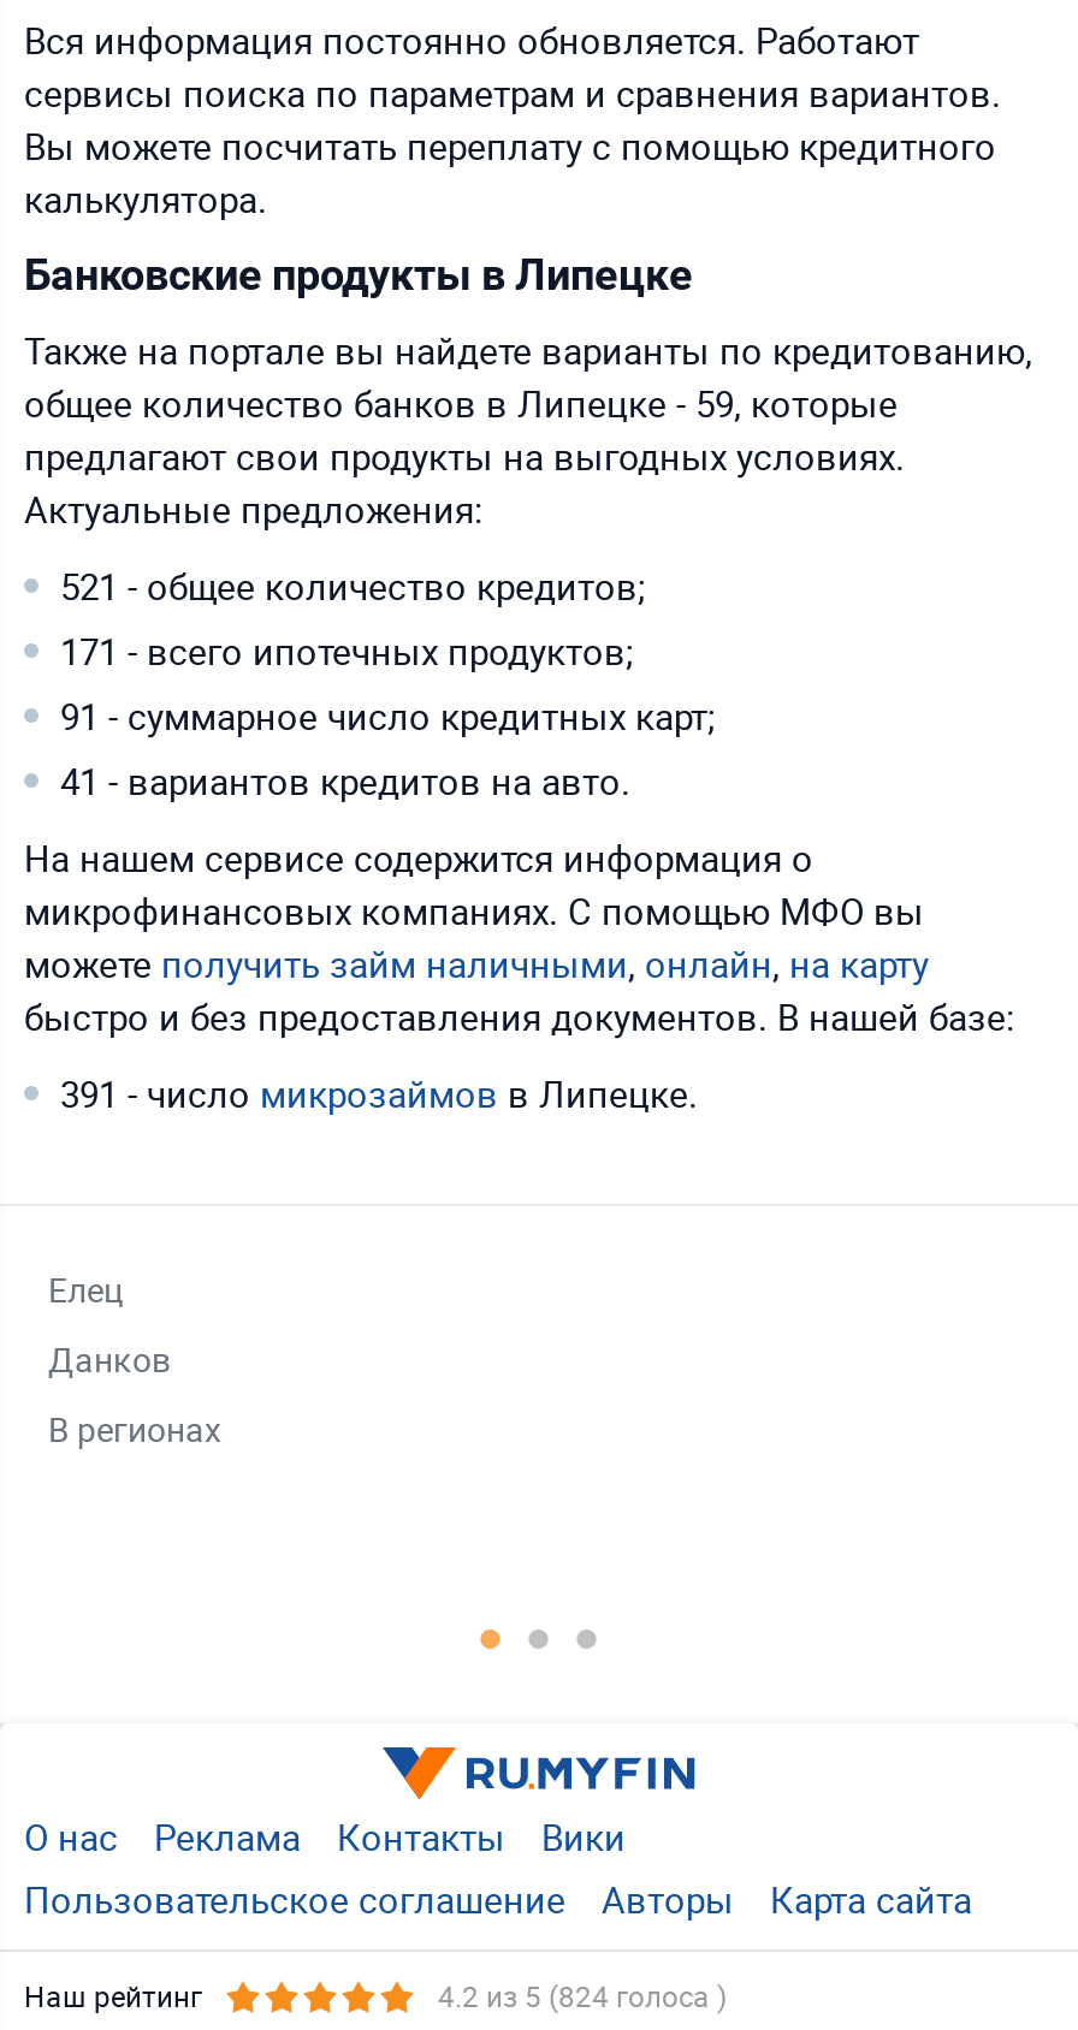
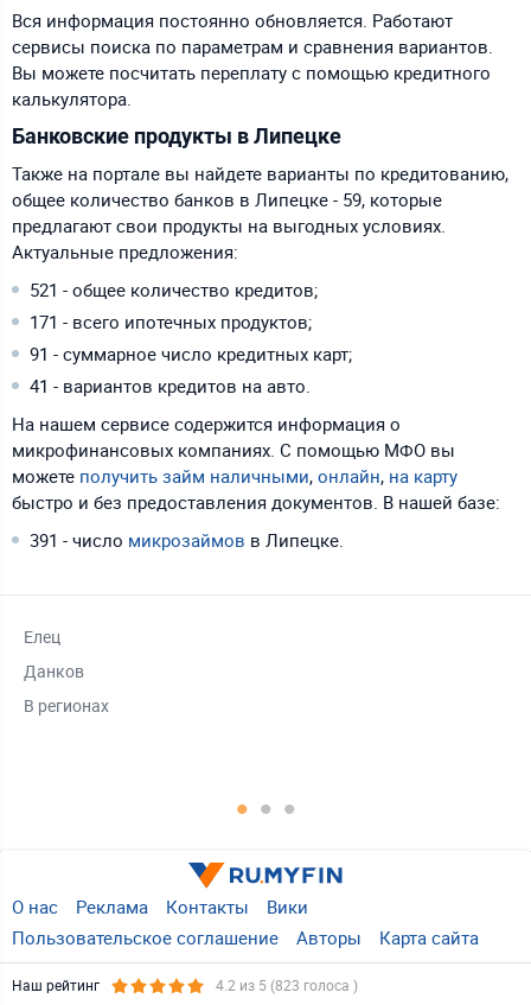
- 4.2 из 5 (824 голоса )
+ 4.2 из 5 (823 голоса )
